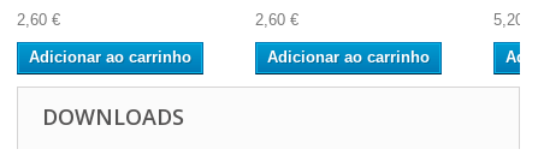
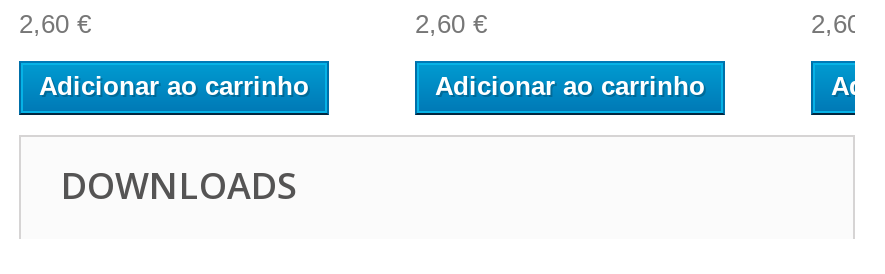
- 5,20 €
+ 2,60 €
